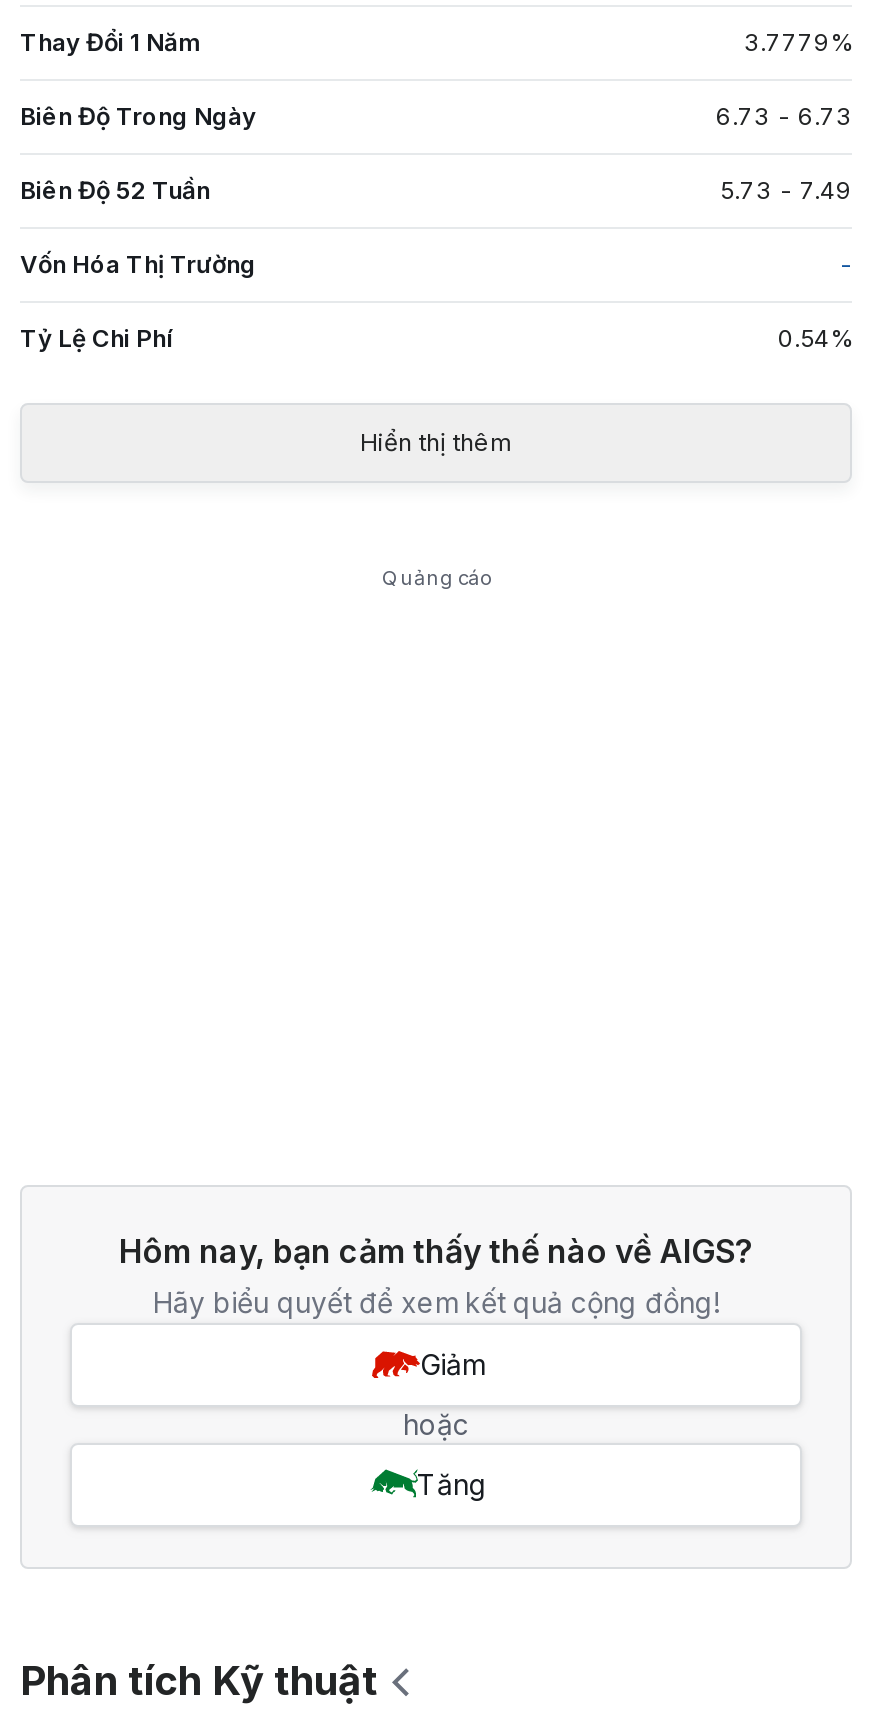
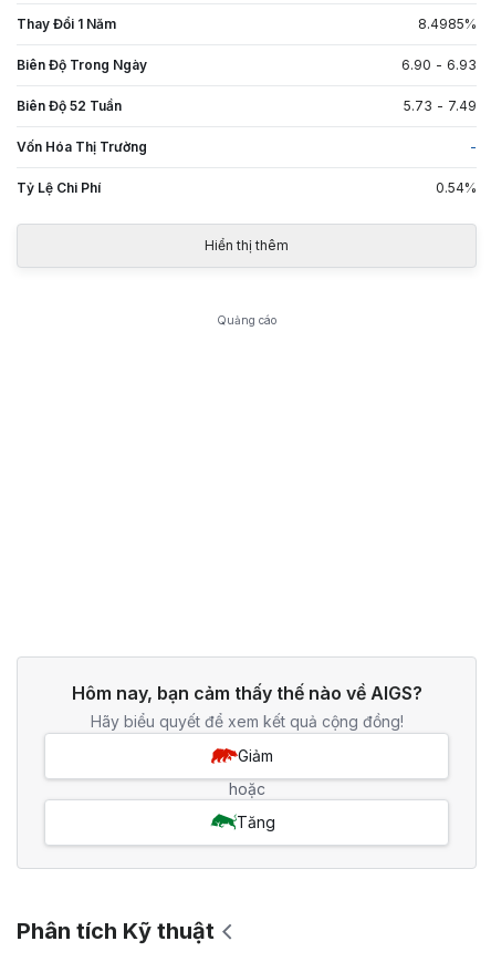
- 3.7779%
+ 8.4985%

- 6.73 - 6.73
+ 6.90 - 6.93
